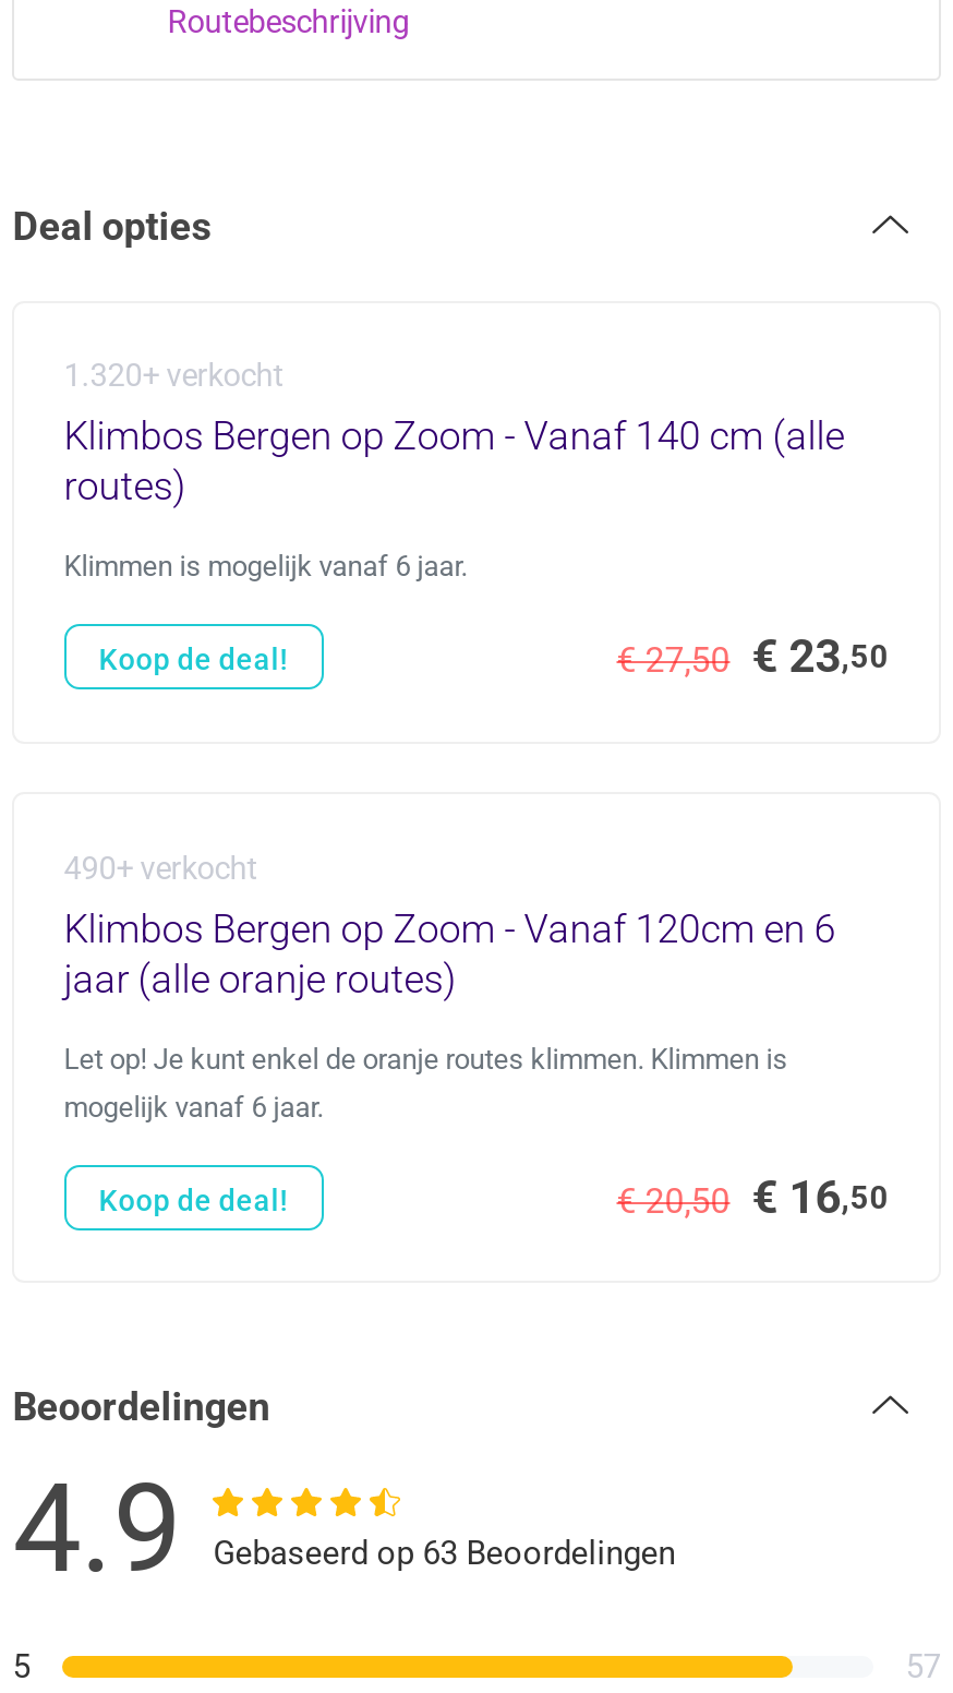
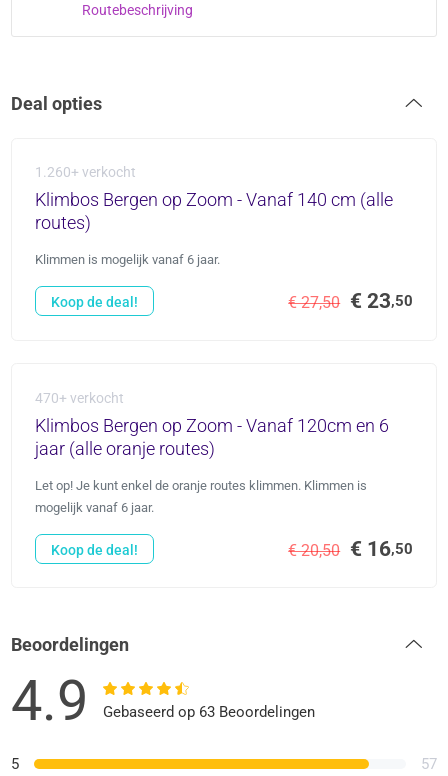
- 1.320+ verkocht
+ 1.260+ verkocht

- 490+ verkocht
+ 470+ verkocht
